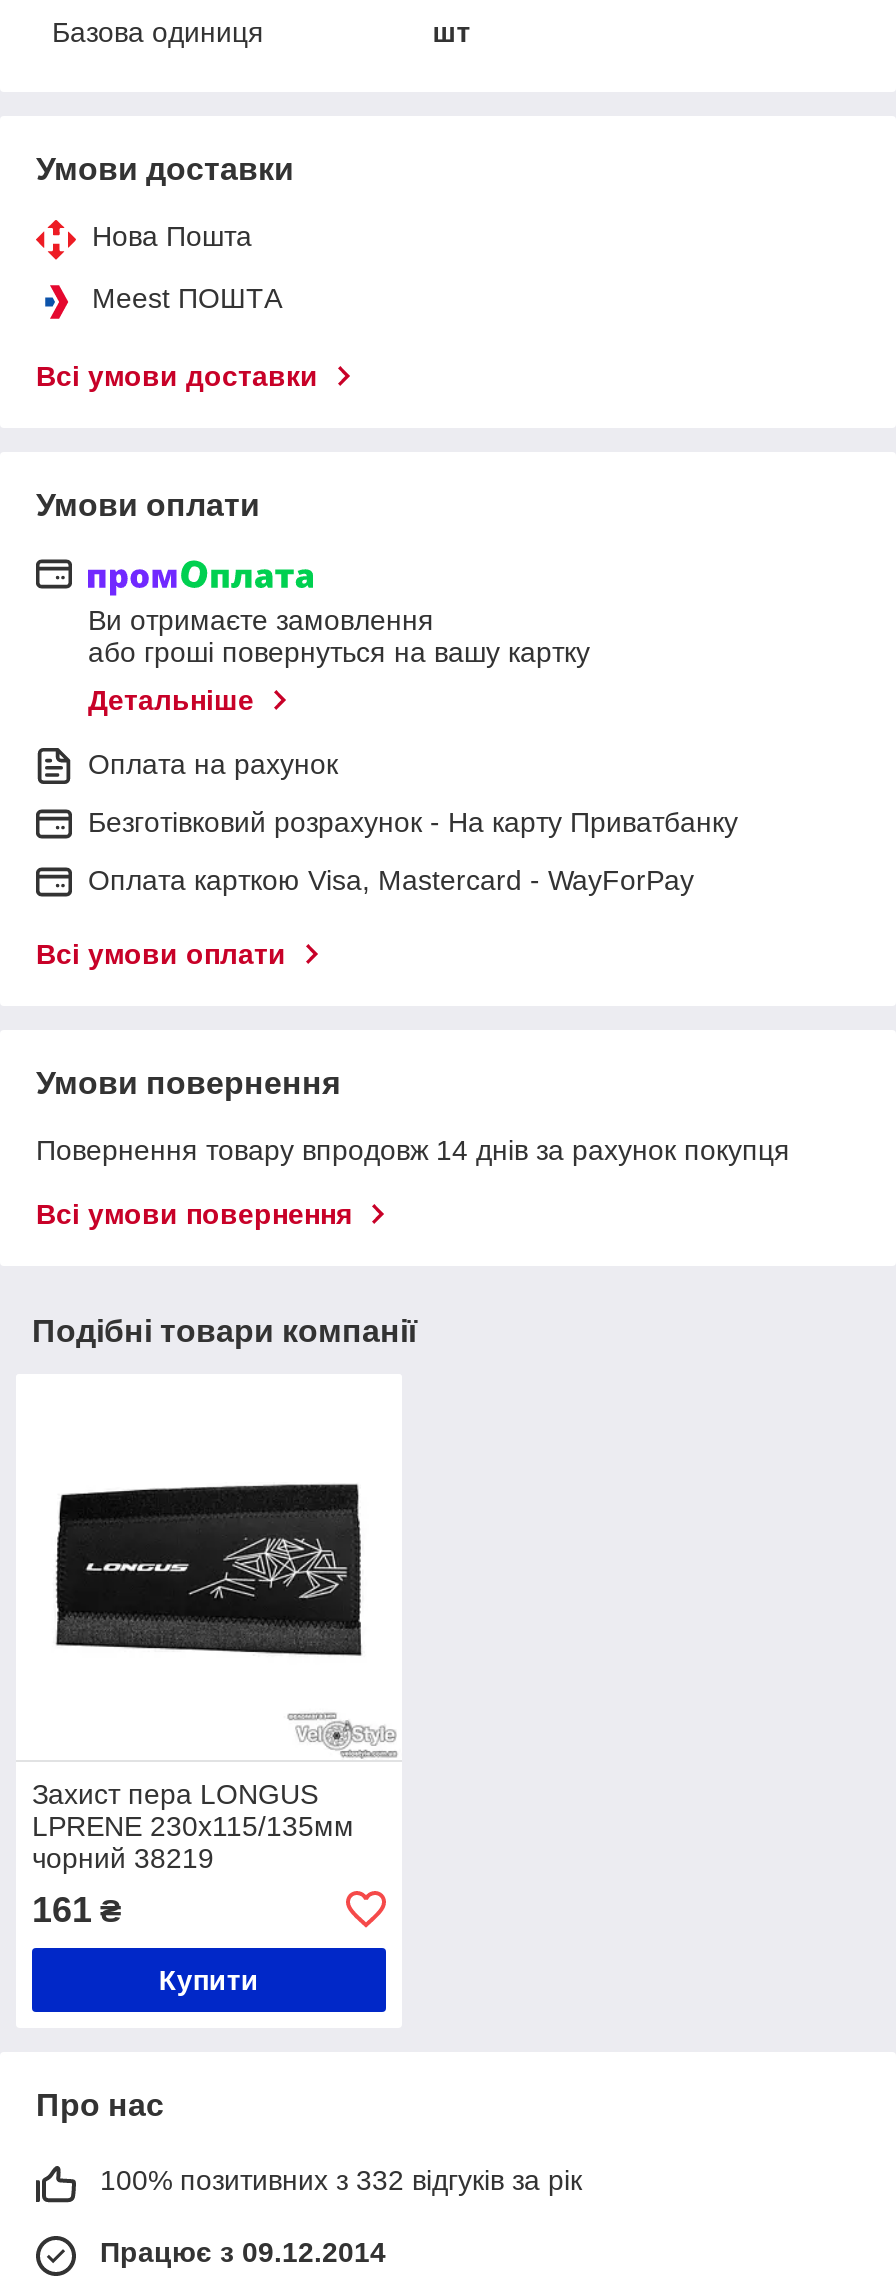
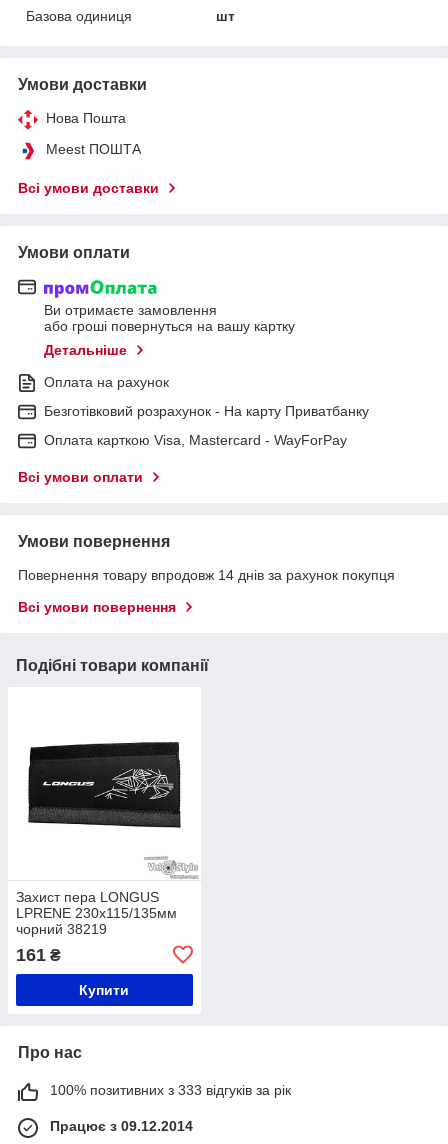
- 100% позитивних з 332 відгуків за рік
+ 100% позитивних з 333 відгуків за рік
